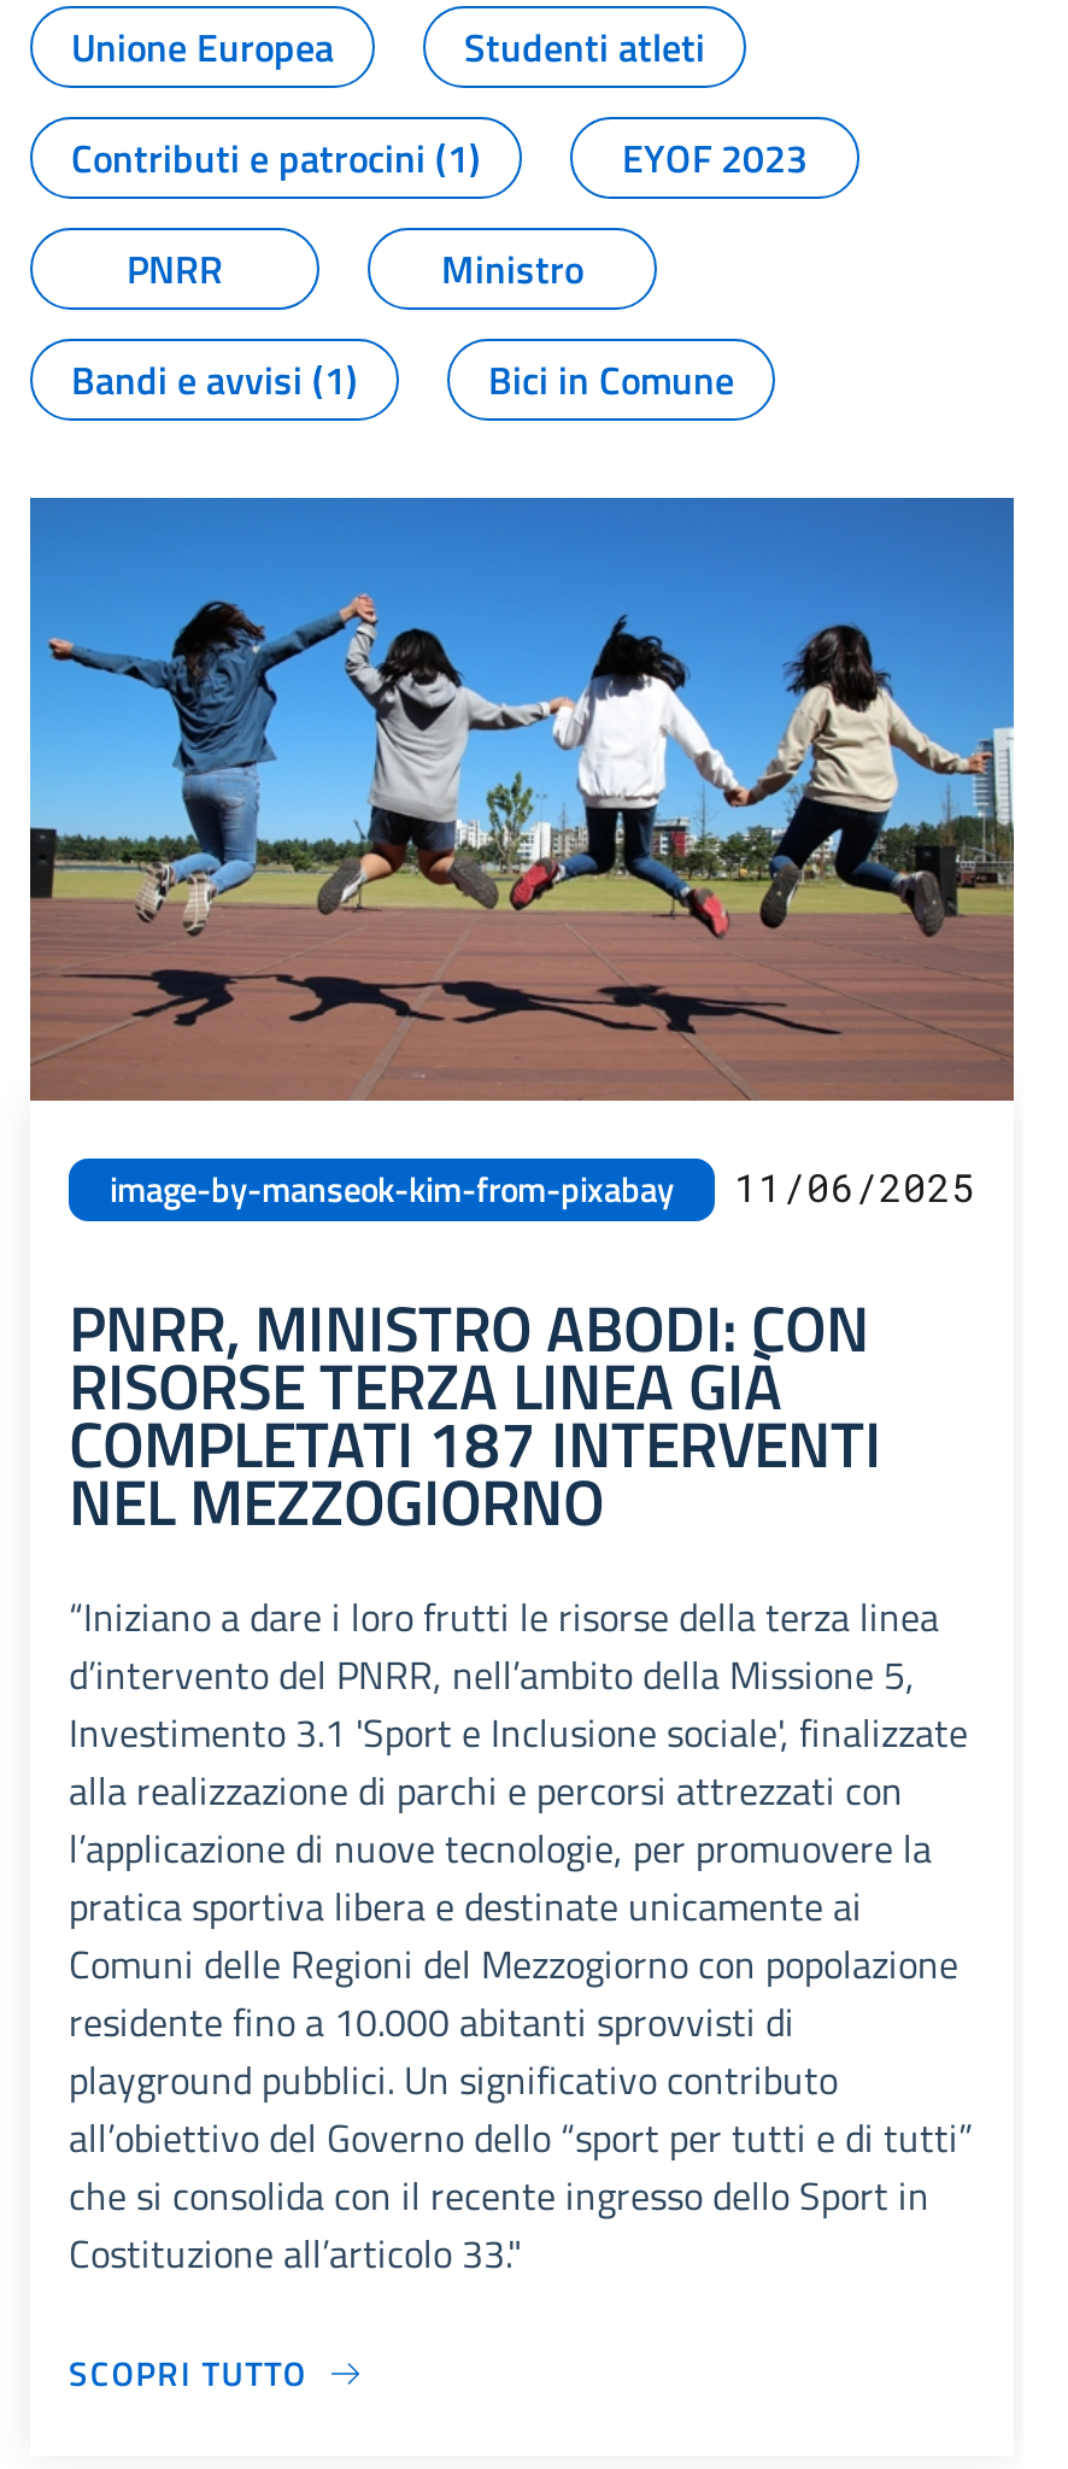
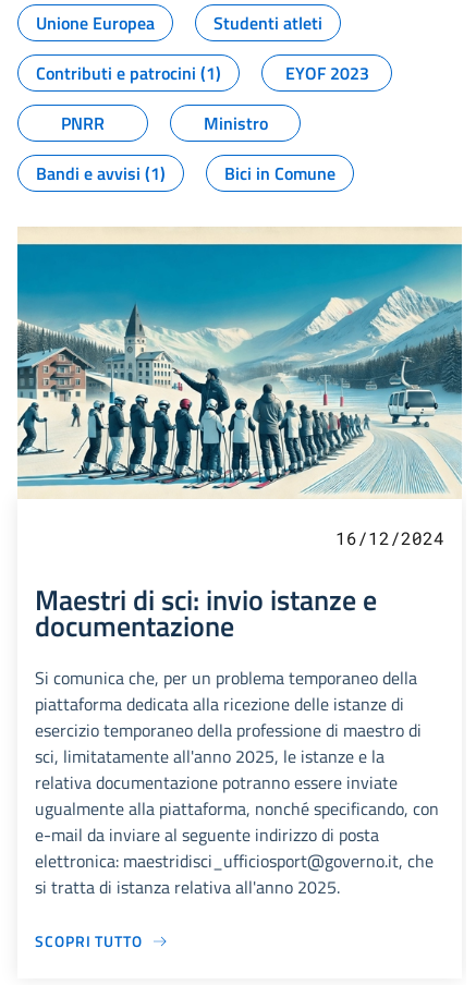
- [image]
- image-by-manseok-kim-from-pixabay
- 11/06/2025
+ [image]
+ 16/12/2024

- PNRR, MINISTRO ABODI: CON
- RISORSE TERZA LINEA GIÀ
- COMPLETATI 187 INTERVENTI
- NEL MEZZOGIORNO
- “Iniziano a dare i loro frutti le risorse della terza linea
- d’intervento del PNRR, nell’ambito della Missione 5,
- Investimento 3.1 'Sport e Inclusione sociale', finalizzate
- alla realizzazione di parchi e percorsi attrezzati con
- l’applicazione di nuove tecnologie, per promuovere la
- pratica sportiva libera e destinate unicamente ai
- Comuni delle Regioni del Mezzogiorno con popolazione
- residente fino a 10.000 abitanti sprovvisti di
- playground pubblici. Un significativo contributo
- all’obiettivo del Governo dello “sport per tutti e di tutti”
- che si consolida con il recente ingresso dello Sport in
- Costituzione all’articolo 33."
+ Maestri di sci: invio istanze e
+ documentazione
+ Si comunica che, per un problema temporaneo della
+ piattaforma dedicata alla ricezione delle istanze di
+ esercizio temporaneo della professione di maestro di
+ sci, limitatamente all'anno 2025, le istanze e la
+ relativa documentazione potranno essere inviate
+ ugualmente alla piattaforma, nonché specificando, con
+ e-mail da inviare al seguente indirizzo di posta
+ elettronica: maestridisci_ufficiosport@governo.it, che
+ si tratta di istanza relativa all'anno 2025.
